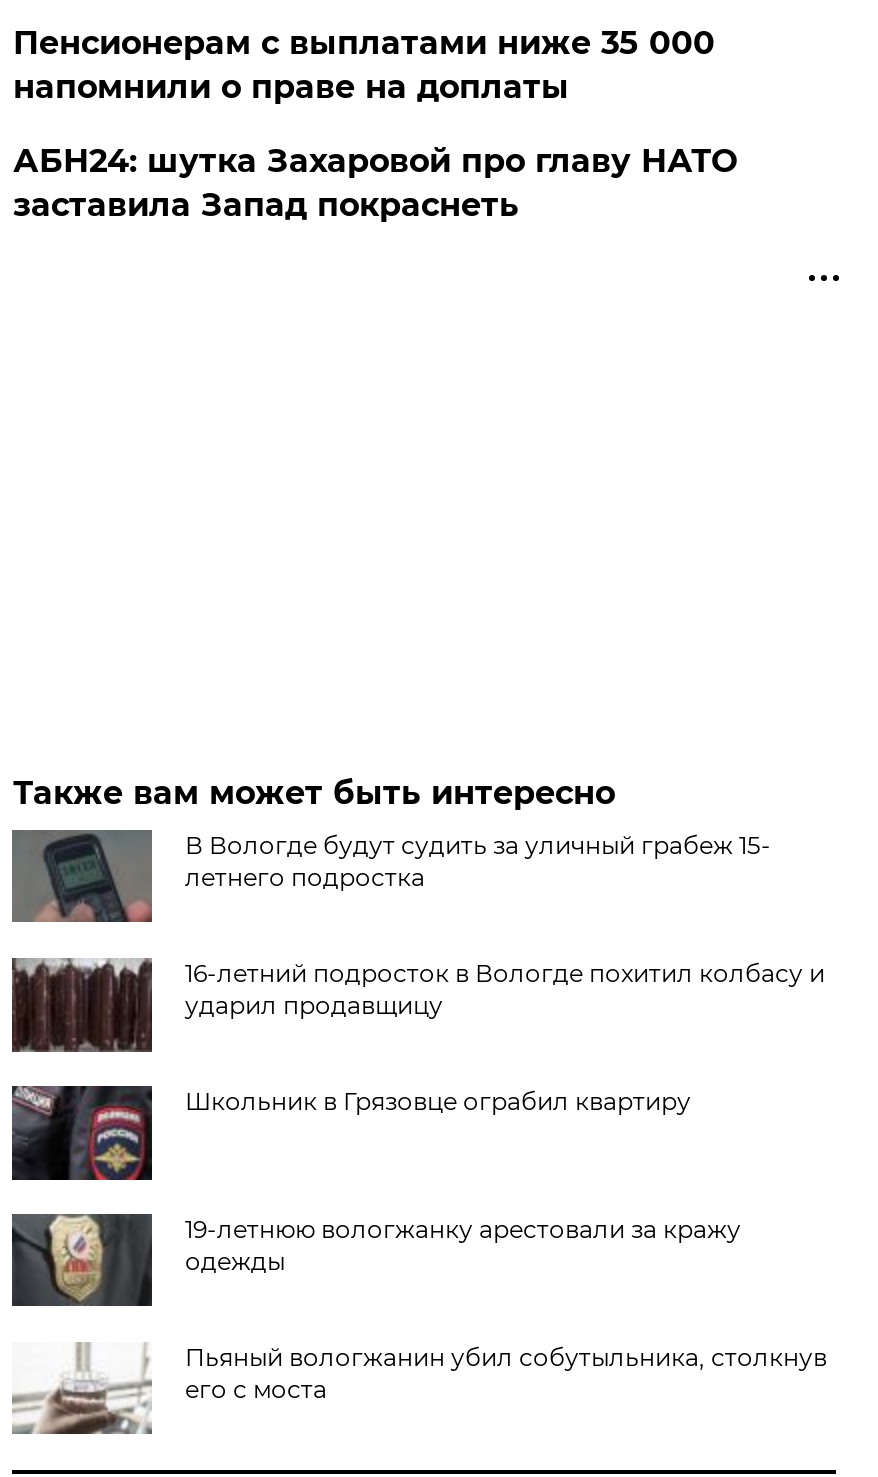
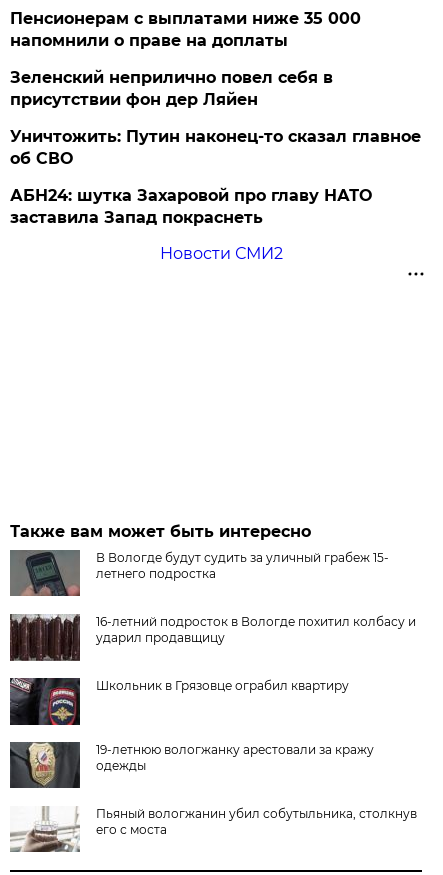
+ Зеленский неприлично повел cебя в
+ присутствии фон дер Ляйен
+ Уничтожить: Путин наконец-то сказал главное
+ об СВО

+ Новости СМИ2
